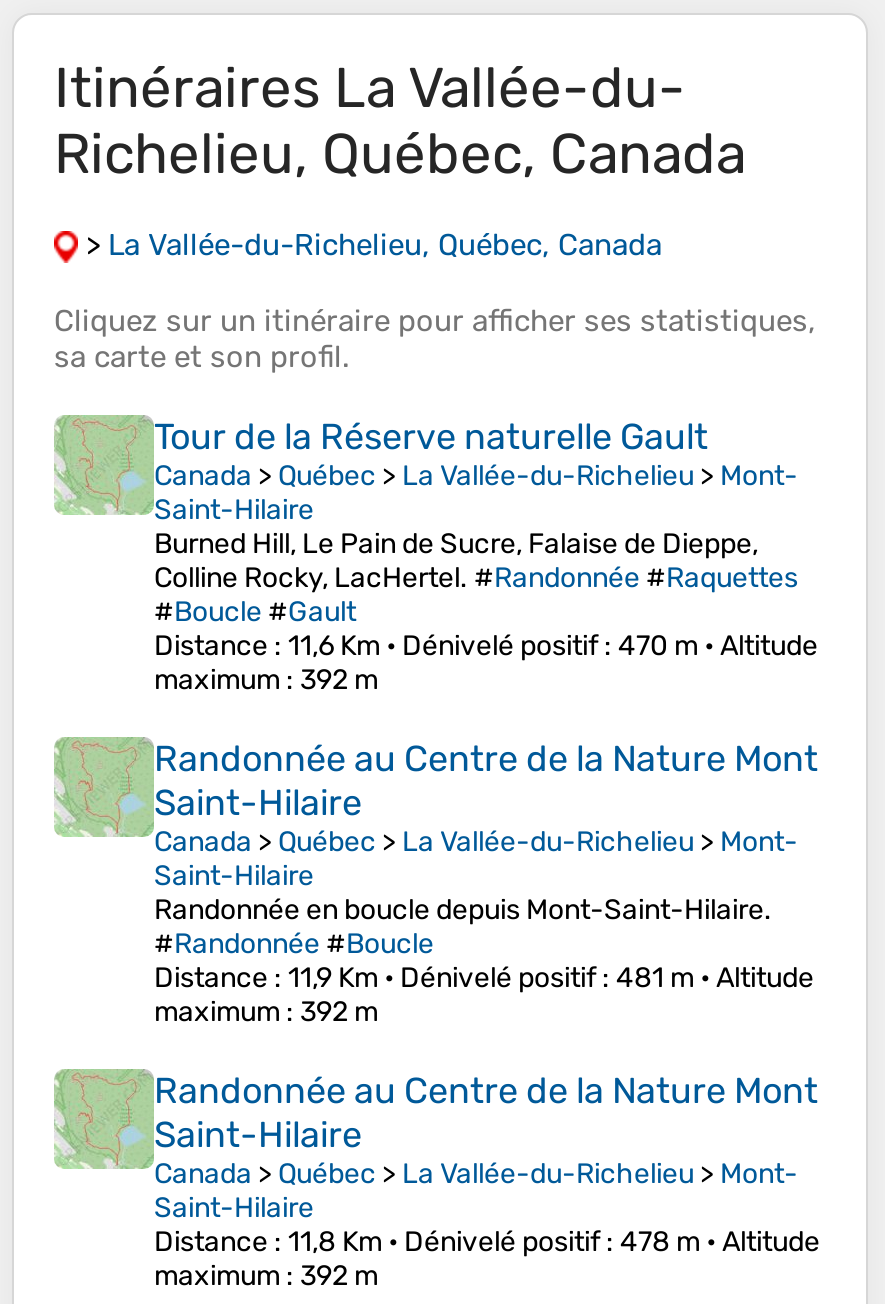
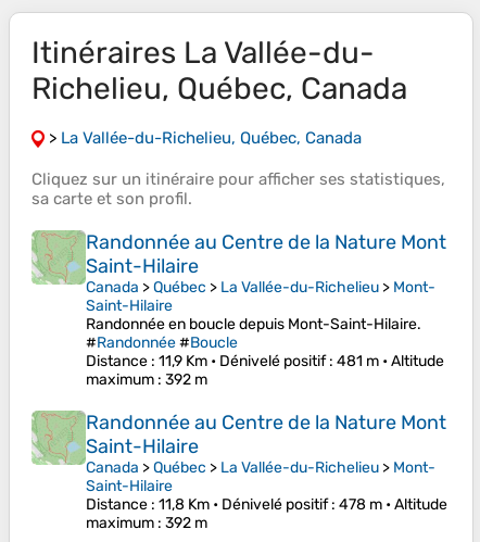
- Tour de la Réserve naturelle Gault
- Canada > Québec > La Vallée-du-Richelieu > Mont-
- Saint-Hilaire
- Burned Hill, Le Pain de Sucre, Falaise de Dieppe,
- Colline Rocky, LacHertel. #Randonnée #Raquettes
- #Boucle #Gault
- Distance: 11,6 Km • Dénivelé positif: 470 m • Altitude
- maximum: 392 m
